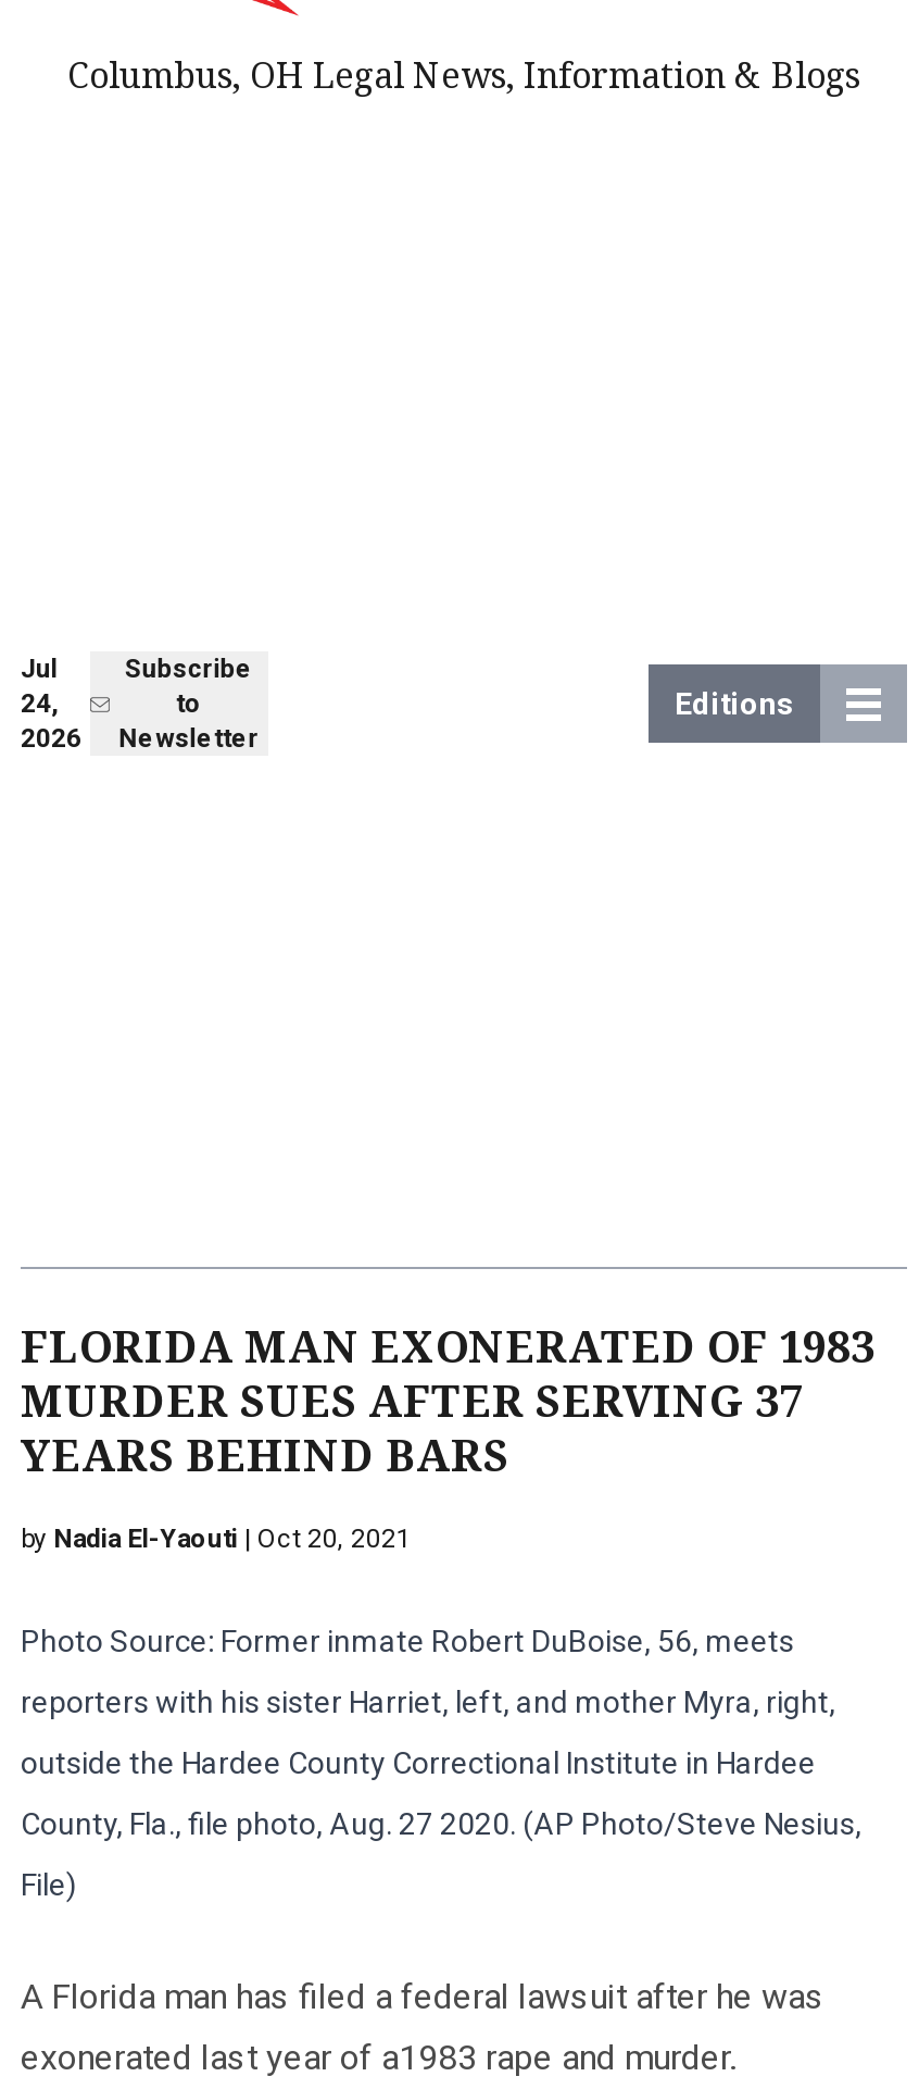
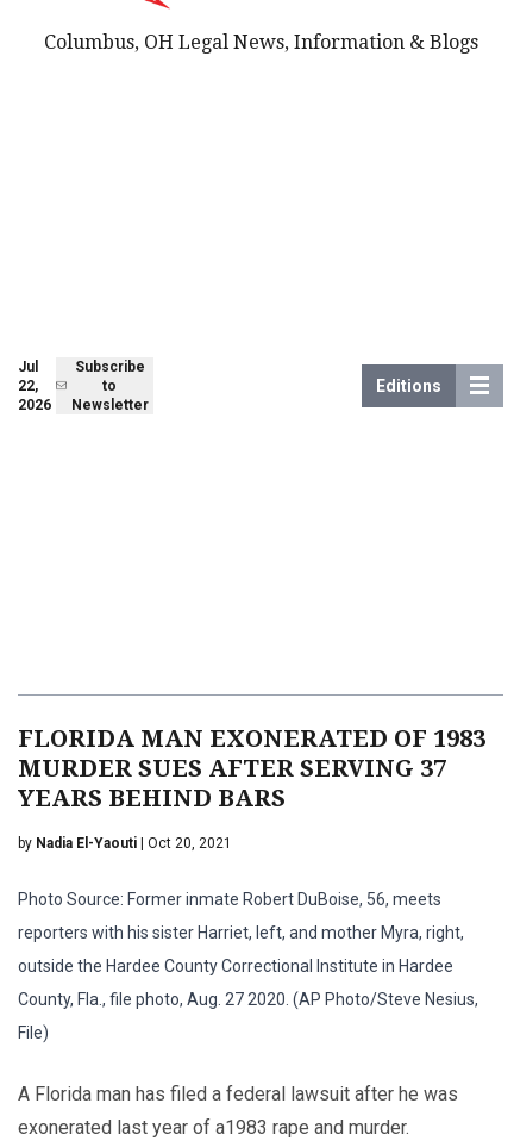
- 24,
+ 22,
